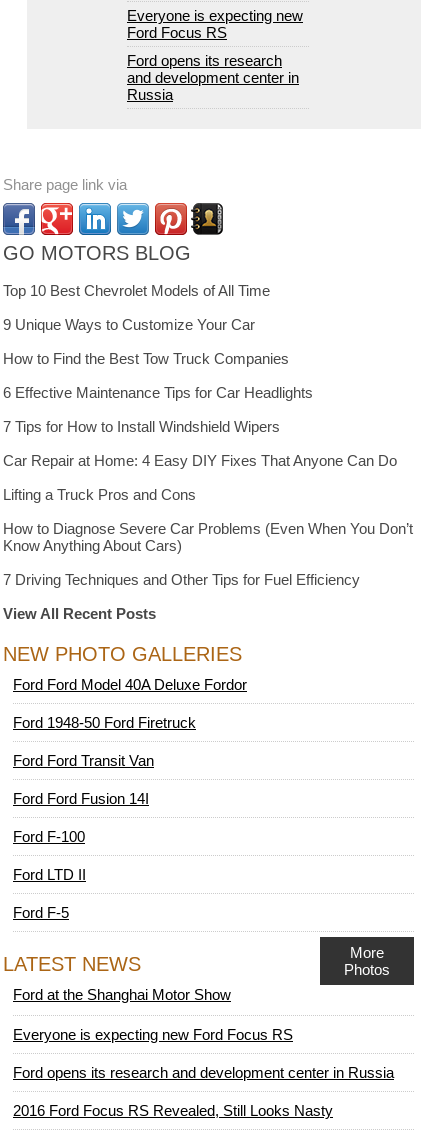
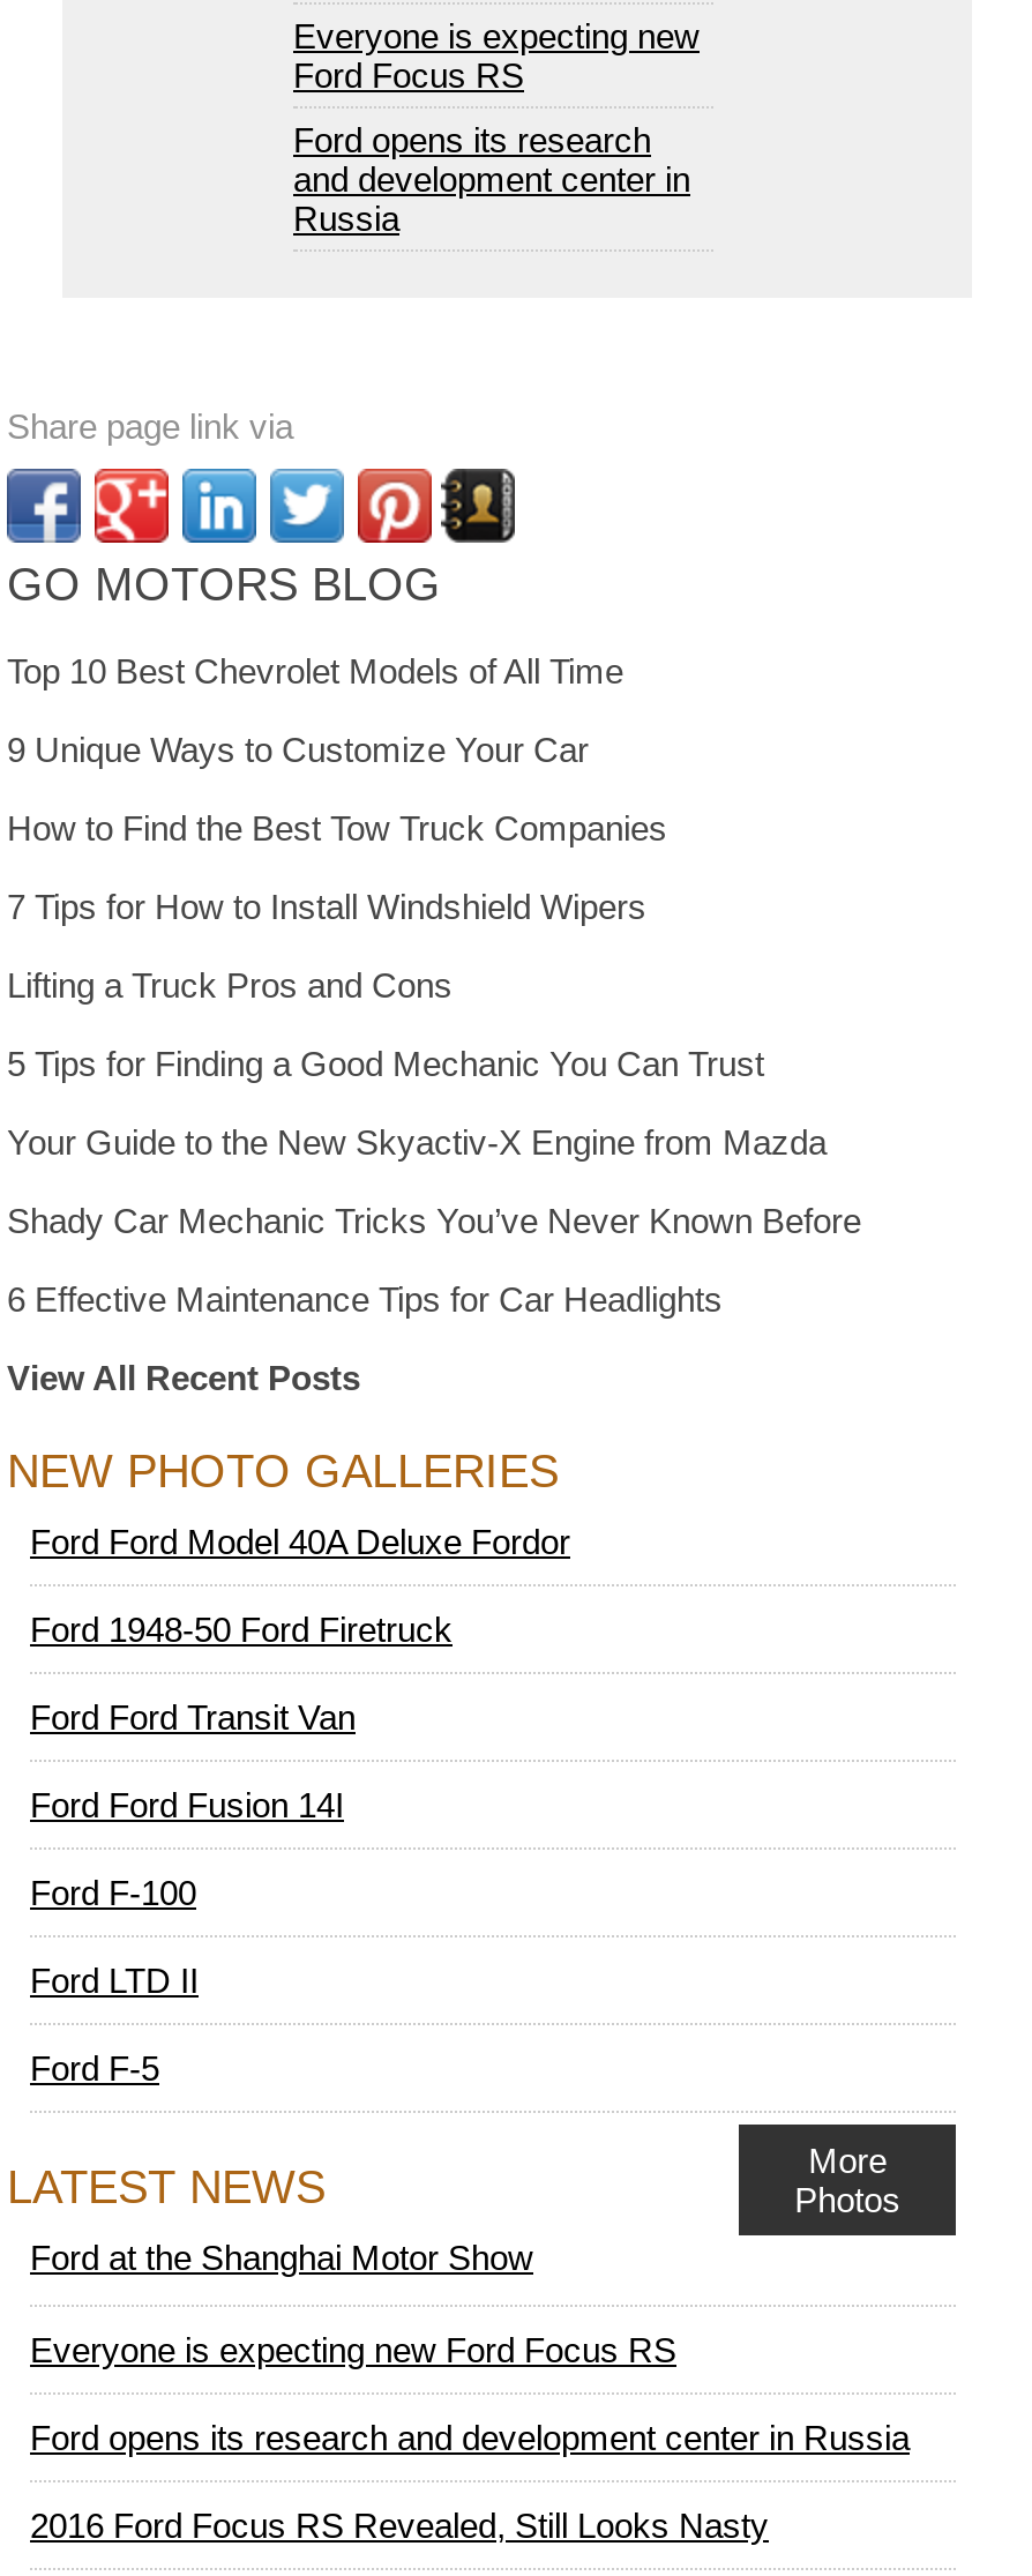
+ 5 Tips for Finding a Good Mechanic You Can Trust
+ Your Guide to the New Skyactiv-X Engine from Mazda
+ Shady Car Mechanic Tricks You’ve Never Known Before

moved down: 6 Effective Maintenance Tips for Car Headlights

moved up: 7 Tips for How to Install Windshield Wipers

- Car Repair at Home: 4 Easy DIY Fixes That Anyone Can Do
- How to Diagnose Severe Car Problems (Even When You Don’t
- Know Anything About Cars)
- 7 Driving Techniques and Other Tips for Fuel Efficiency

moved up: Lifting a Truck Pros and Cons
